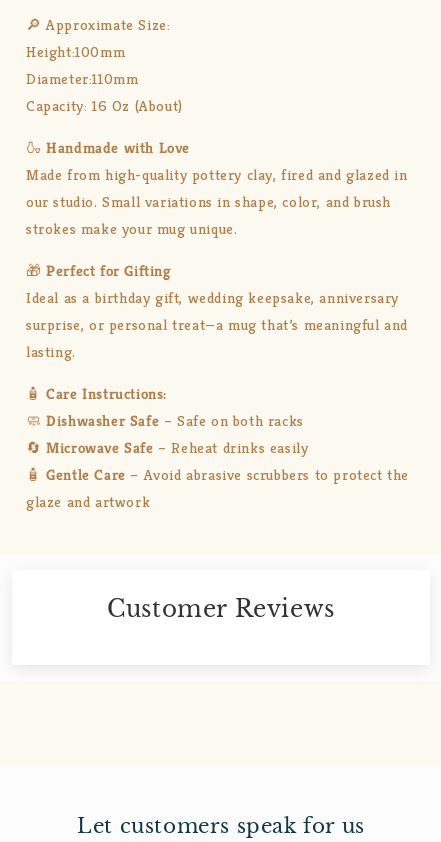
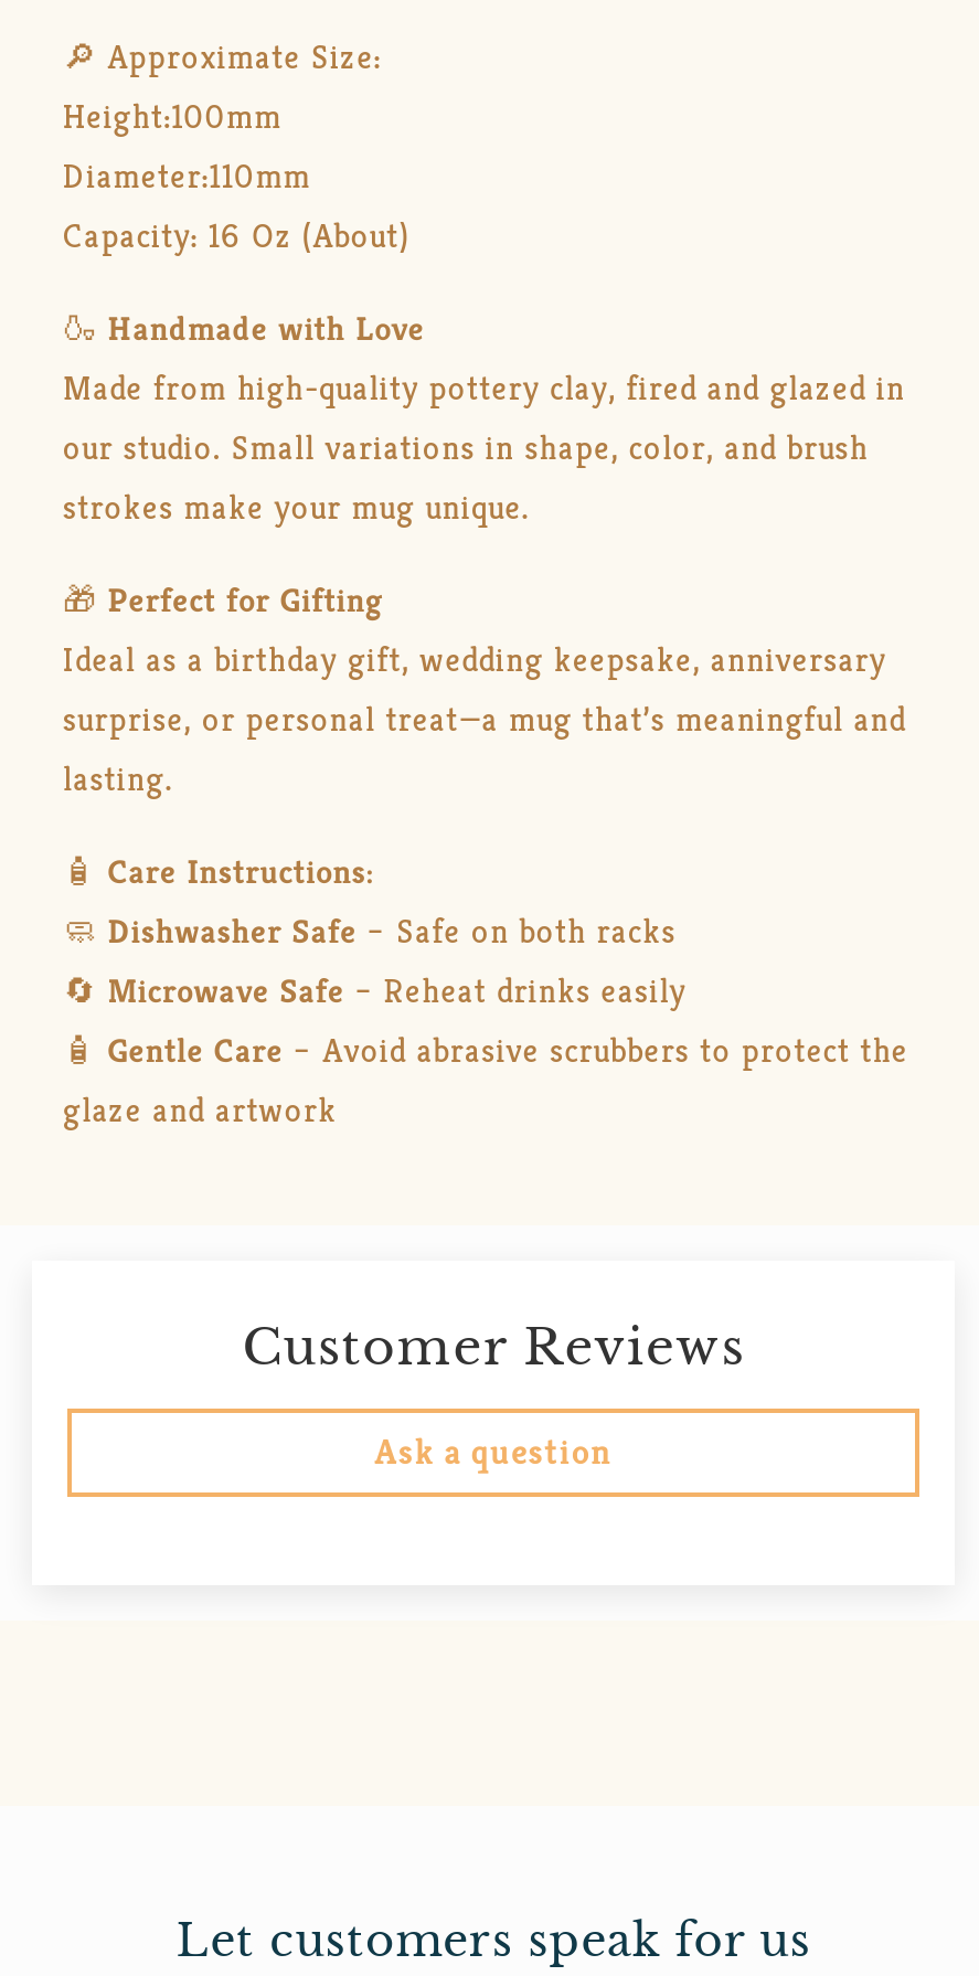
+ Ask a question
